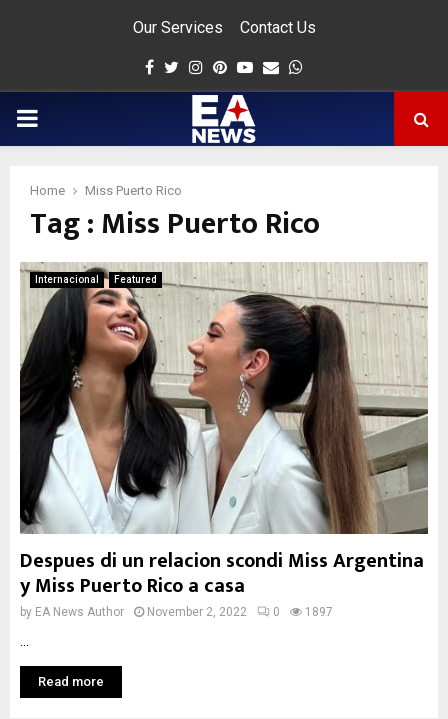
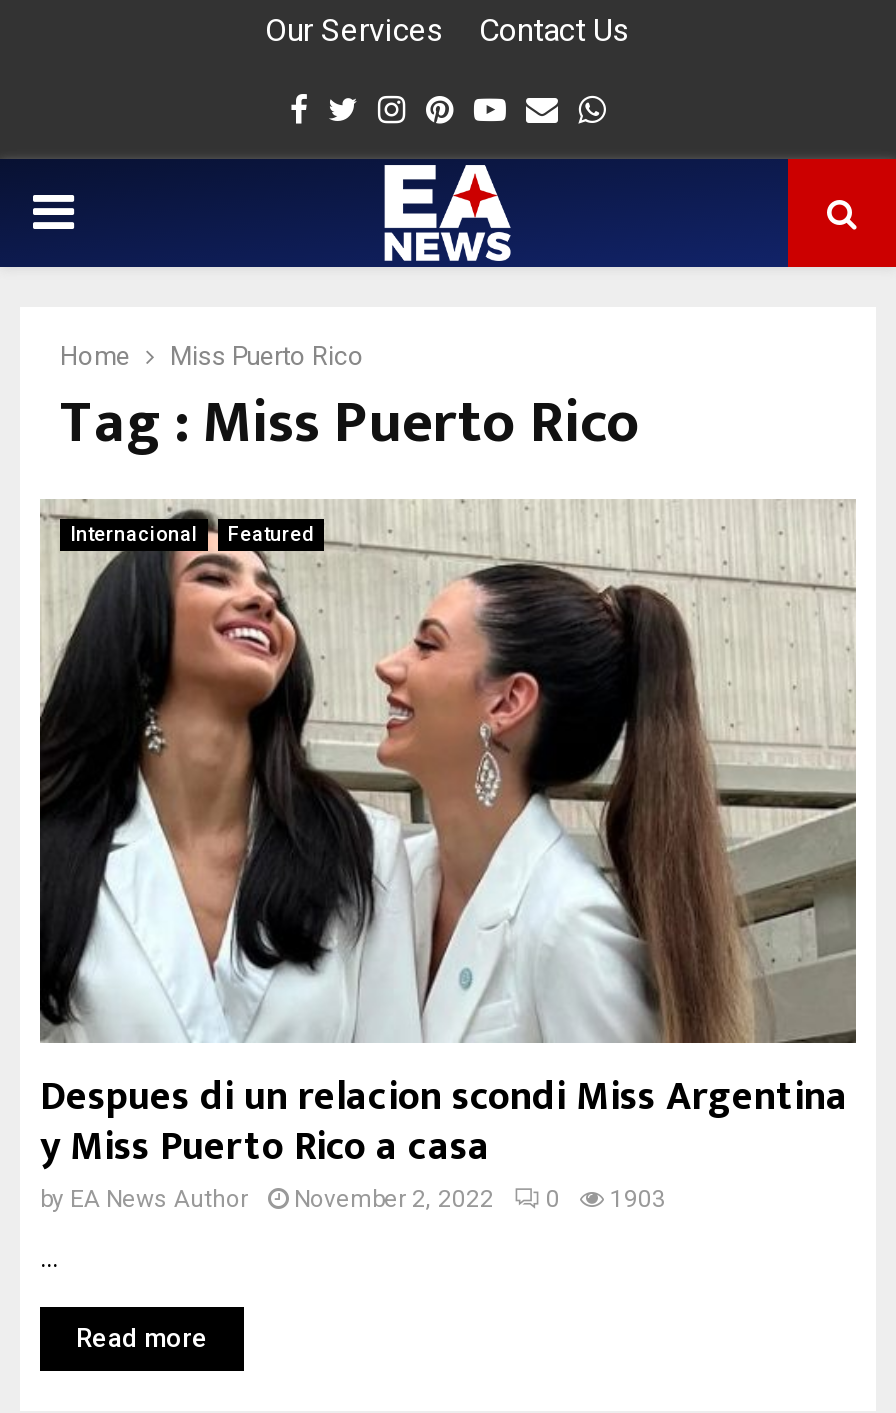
- by EA News Author November 2, 2022 0 1897
+ by EA News Author November 2, 2022 0 1903
